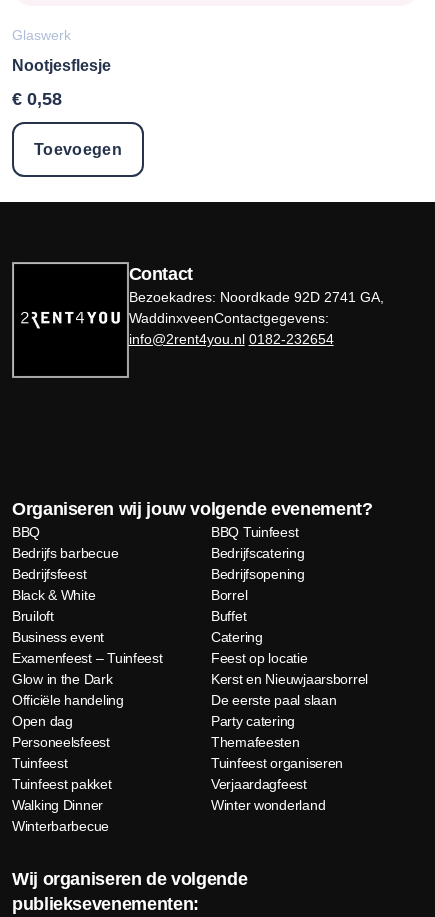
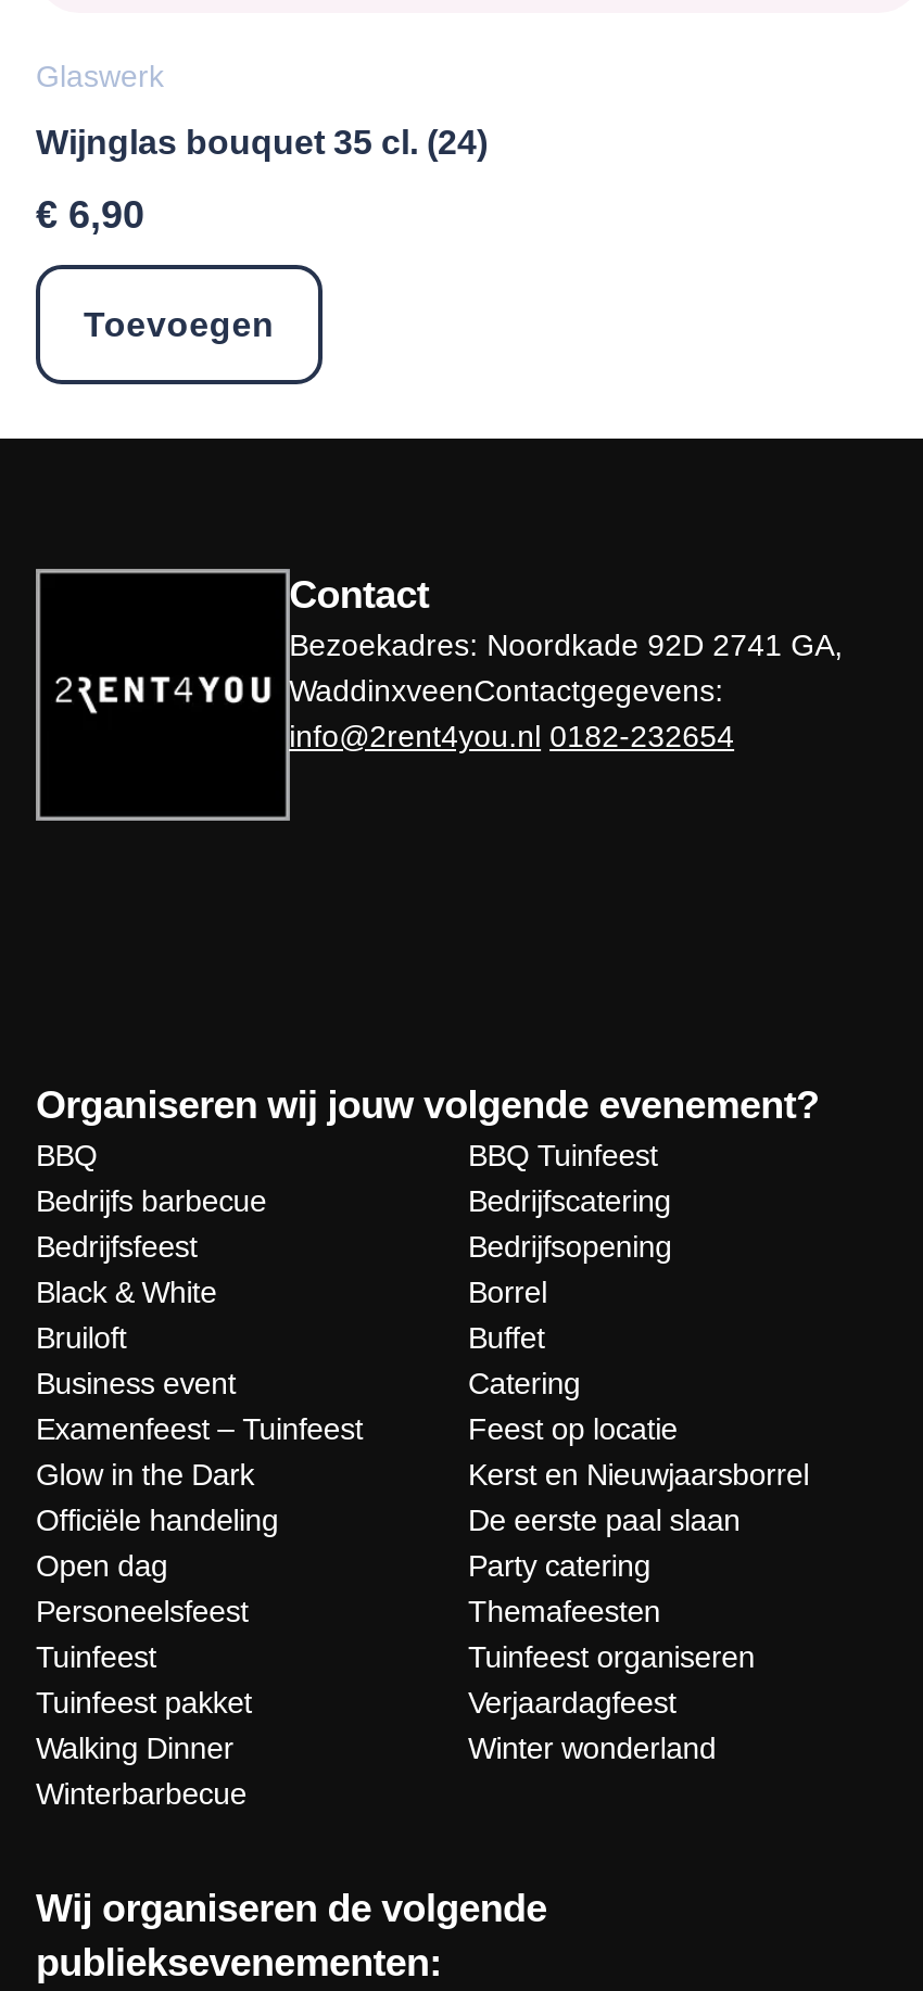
- Nootjesflesje
+ Wijnglas bouquet 35 cl. (24)

- €0,58
+ €6,90
